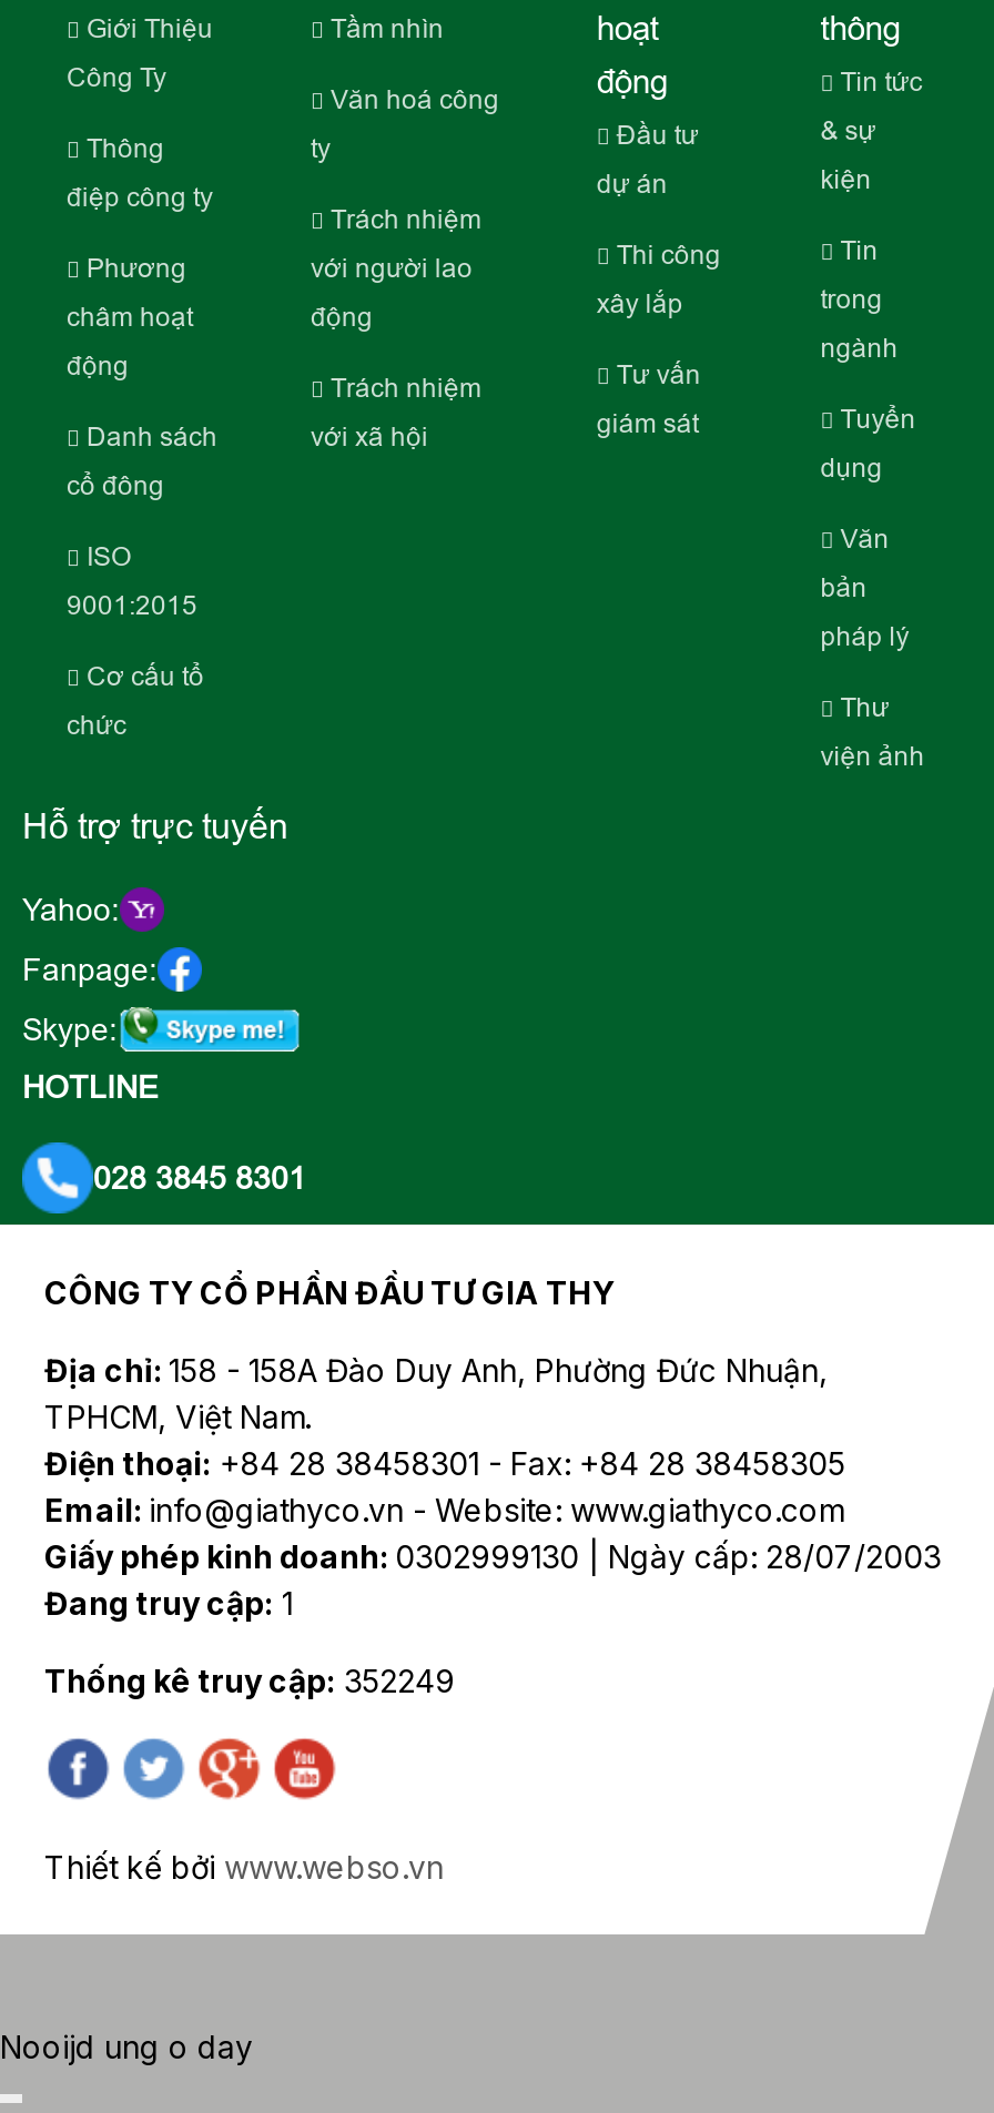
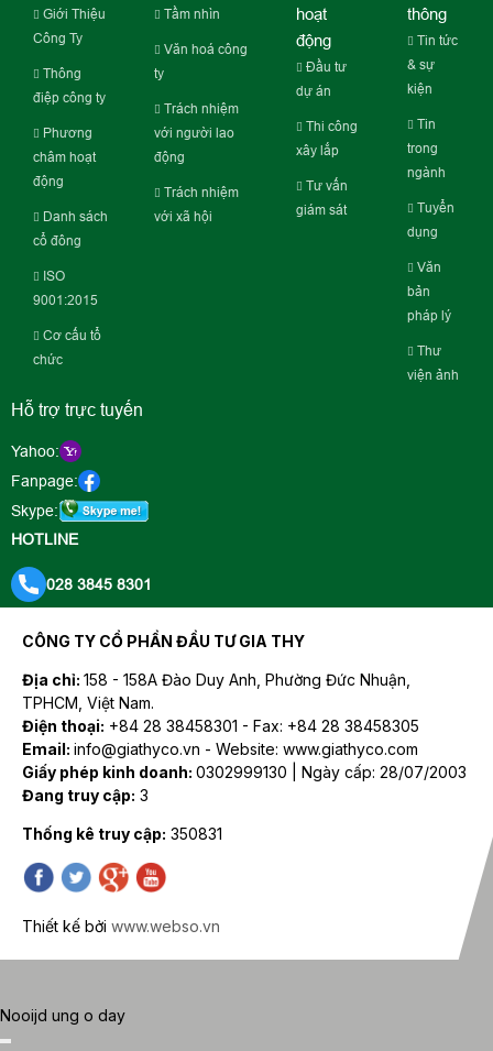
- Đang truy cập: 1
+ Đang truy cập: 3

- Thống kê truy cập: 352249
+ Thống kê truy cập: 350831
